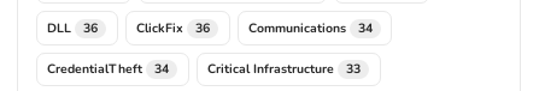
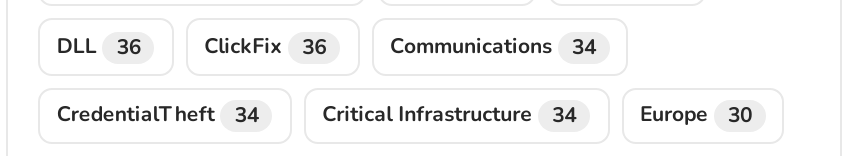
- Critical Infrastructure 33
+ Critical Infrastructure 34
+ Europe 30
